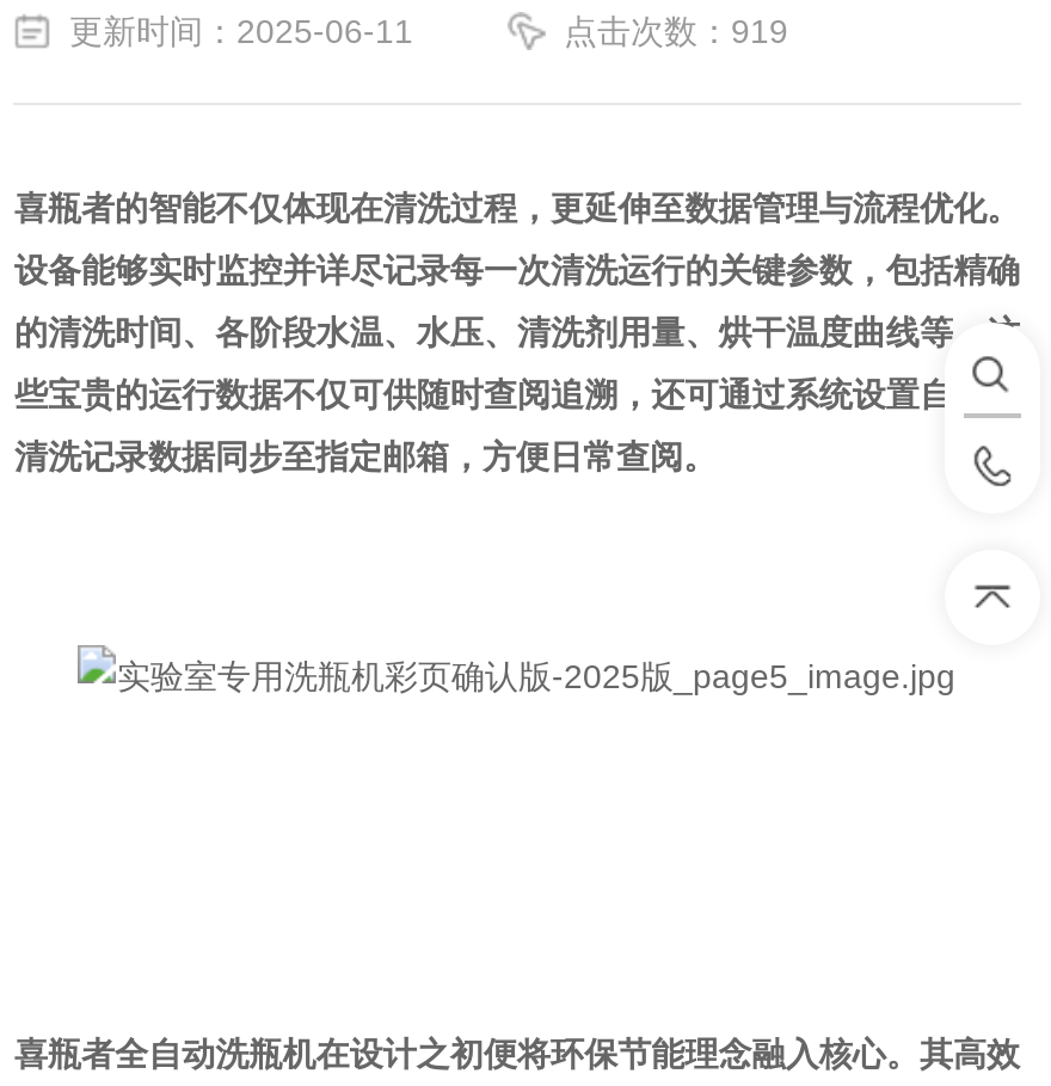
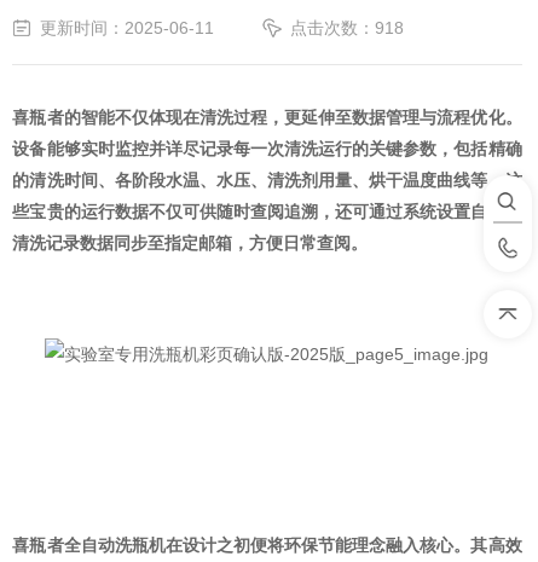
- 点击次数：919
+ 点击次数：918
